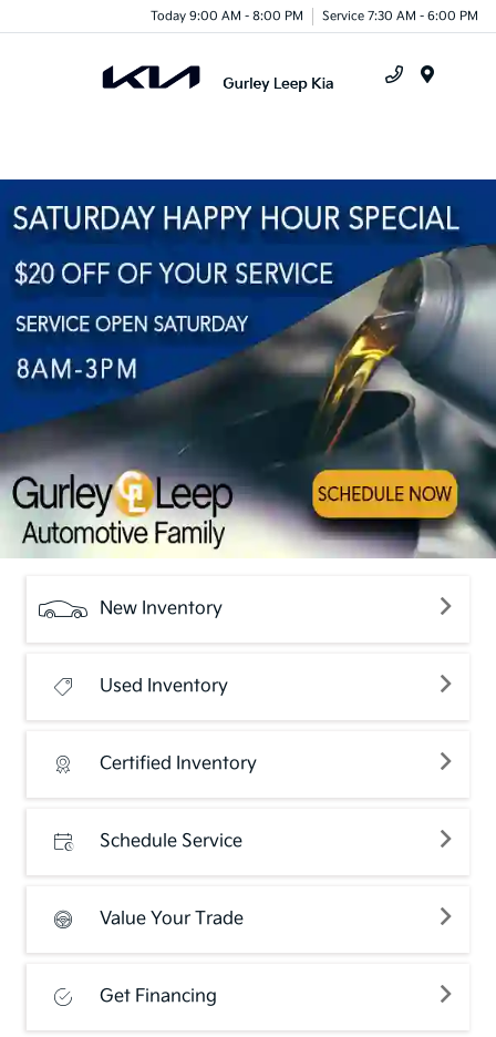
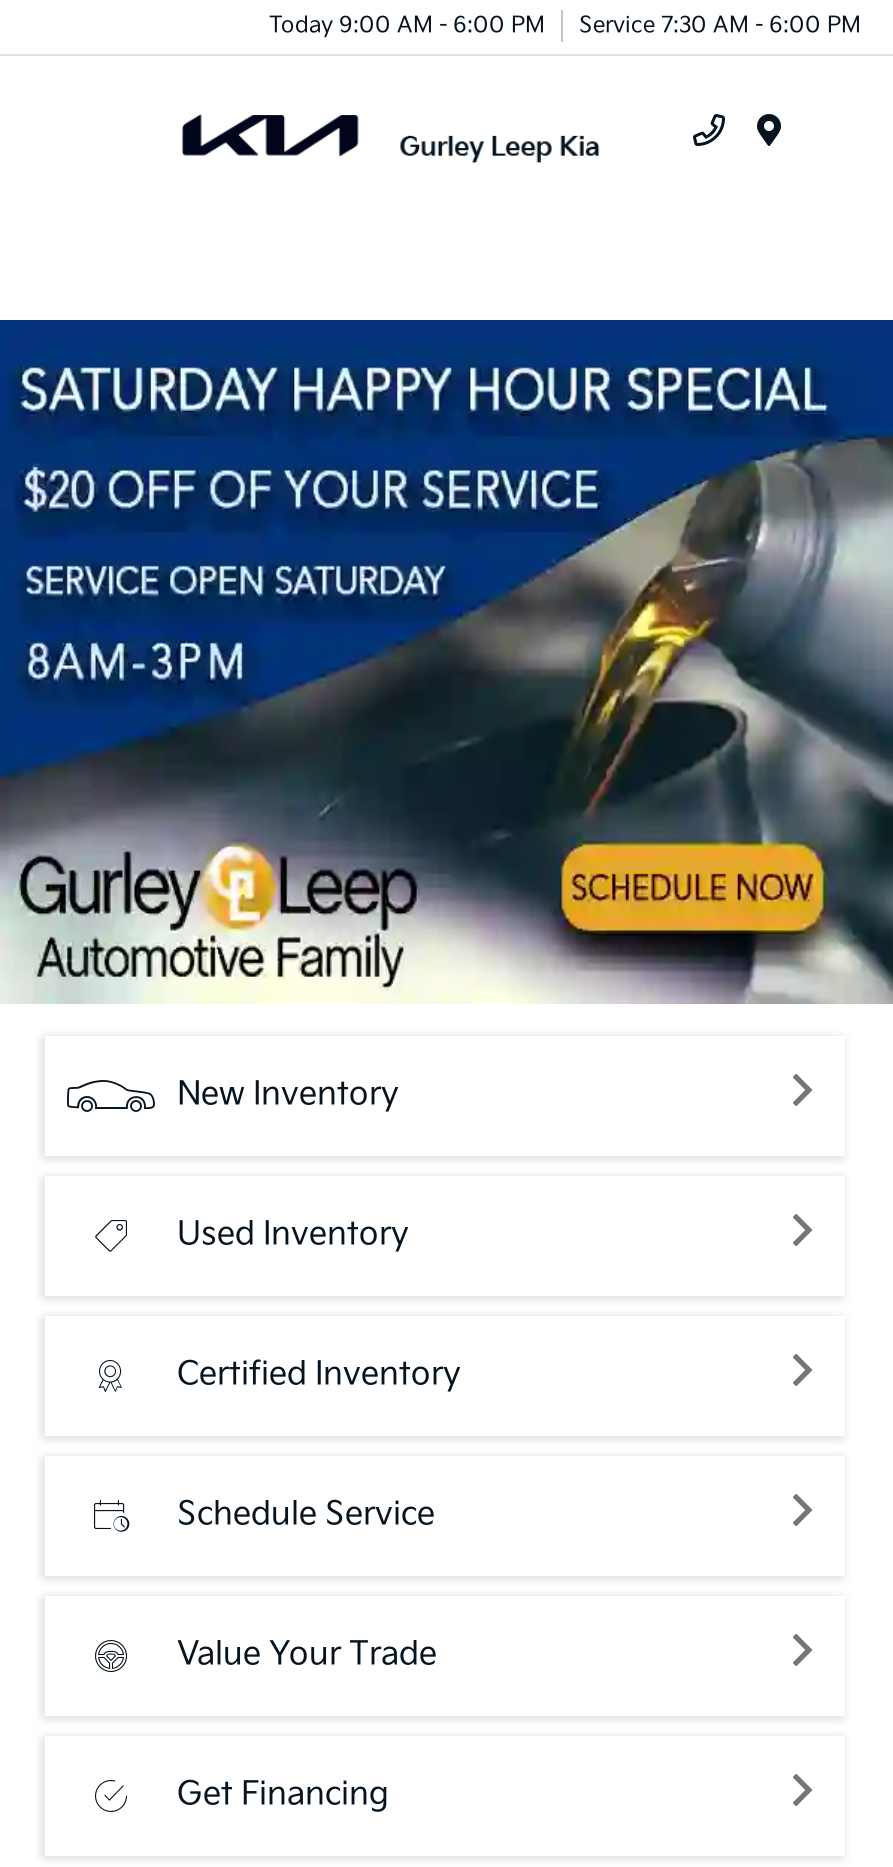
- Today 9:00 AM - 8:00 PM Service 7:30 AM - 6:00 PM
+ Today 9:00 AM - 6:00 PM Service 7:30 AM - 6:00 PM
